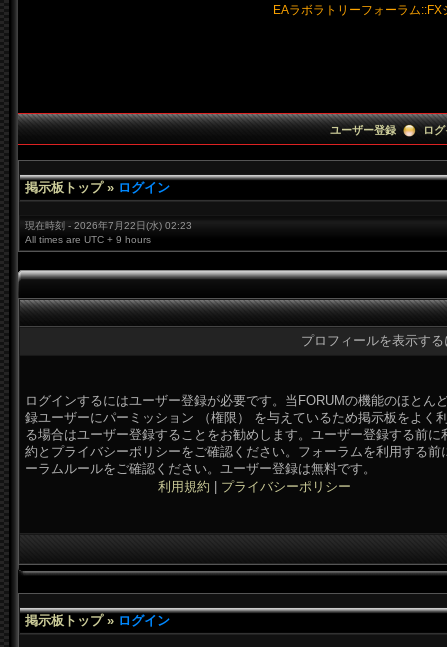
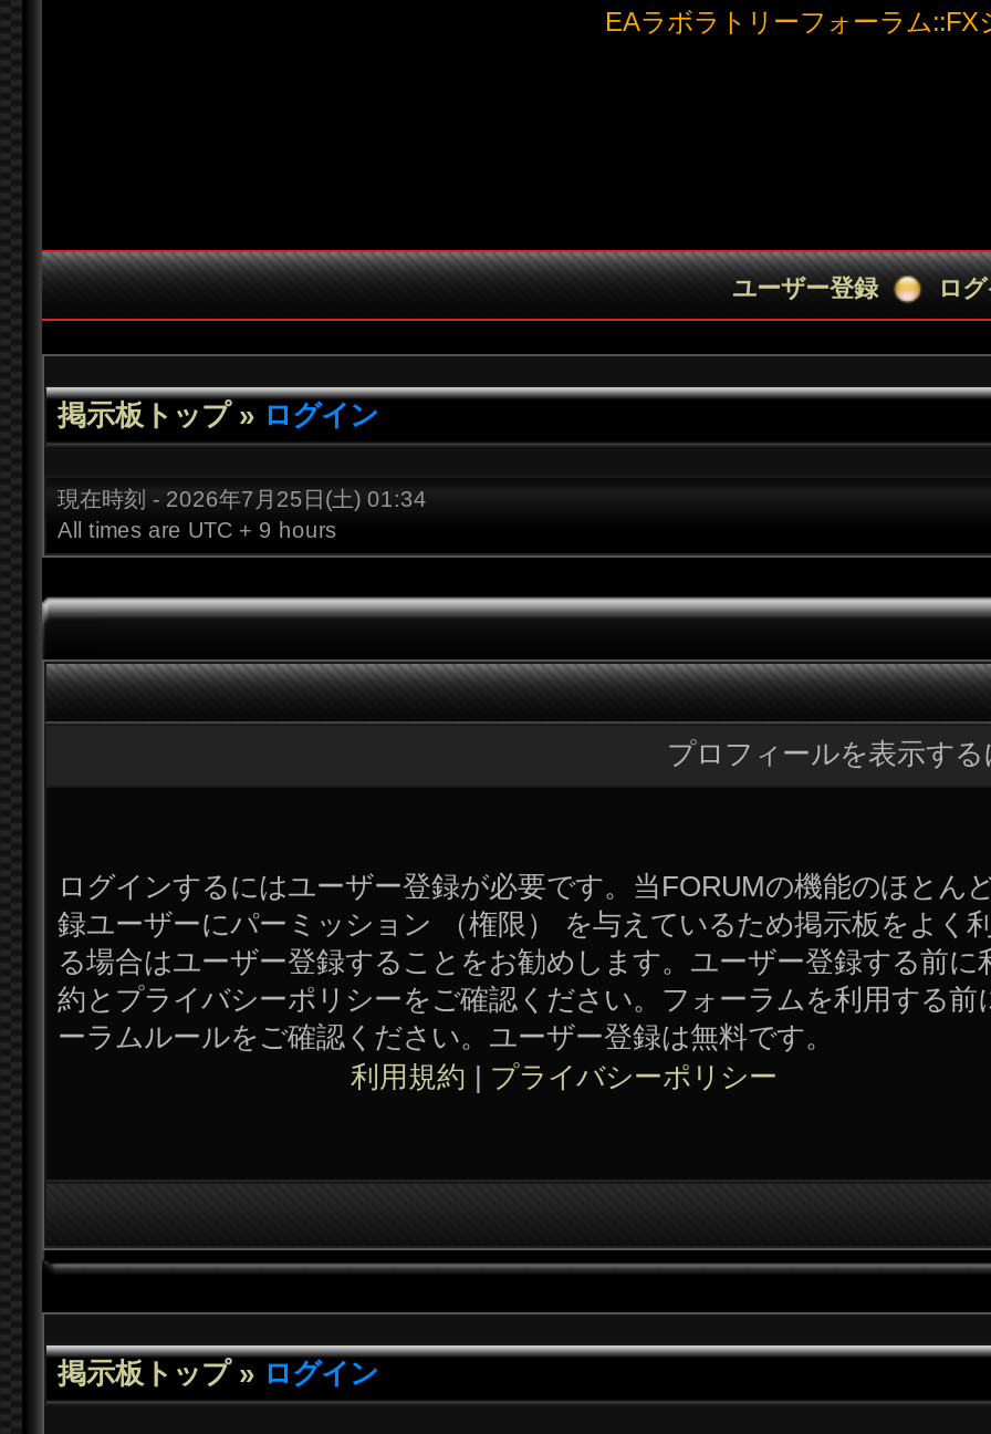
- 現在時刻 - 2026年7月22日(水) 02: 23
+ 現在時刻 - 2026年7月25日(土) 01: 34
